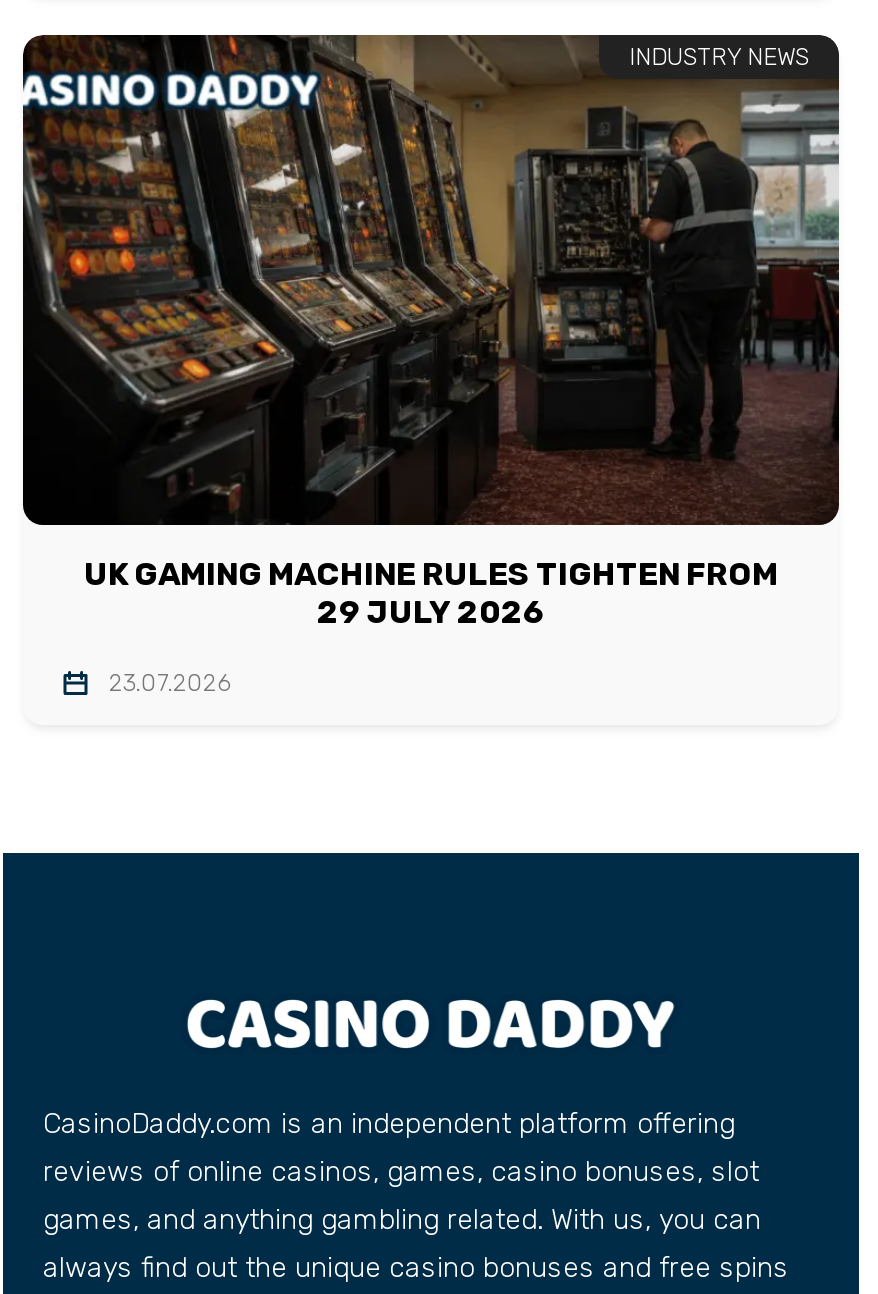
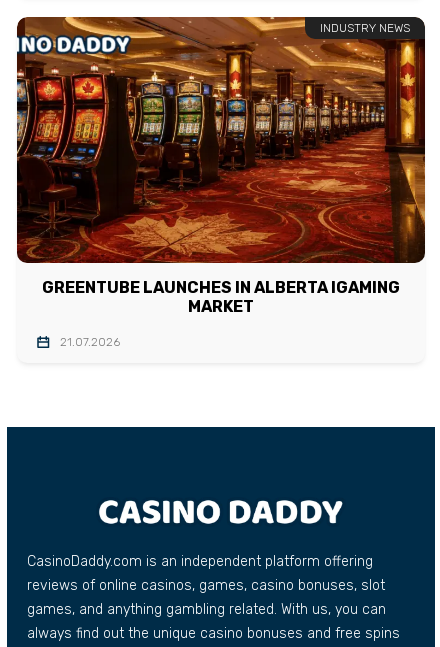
- [image]
- UK GAMING MACHINE RULES TIGHTEN FROM
- 29 JULY 2026
+ [image]
+ GREENTUBE LAUNCHES IN ALBERTA IGAMING
+ MARKET

- 23.07.2026
+ 21.07.2026
